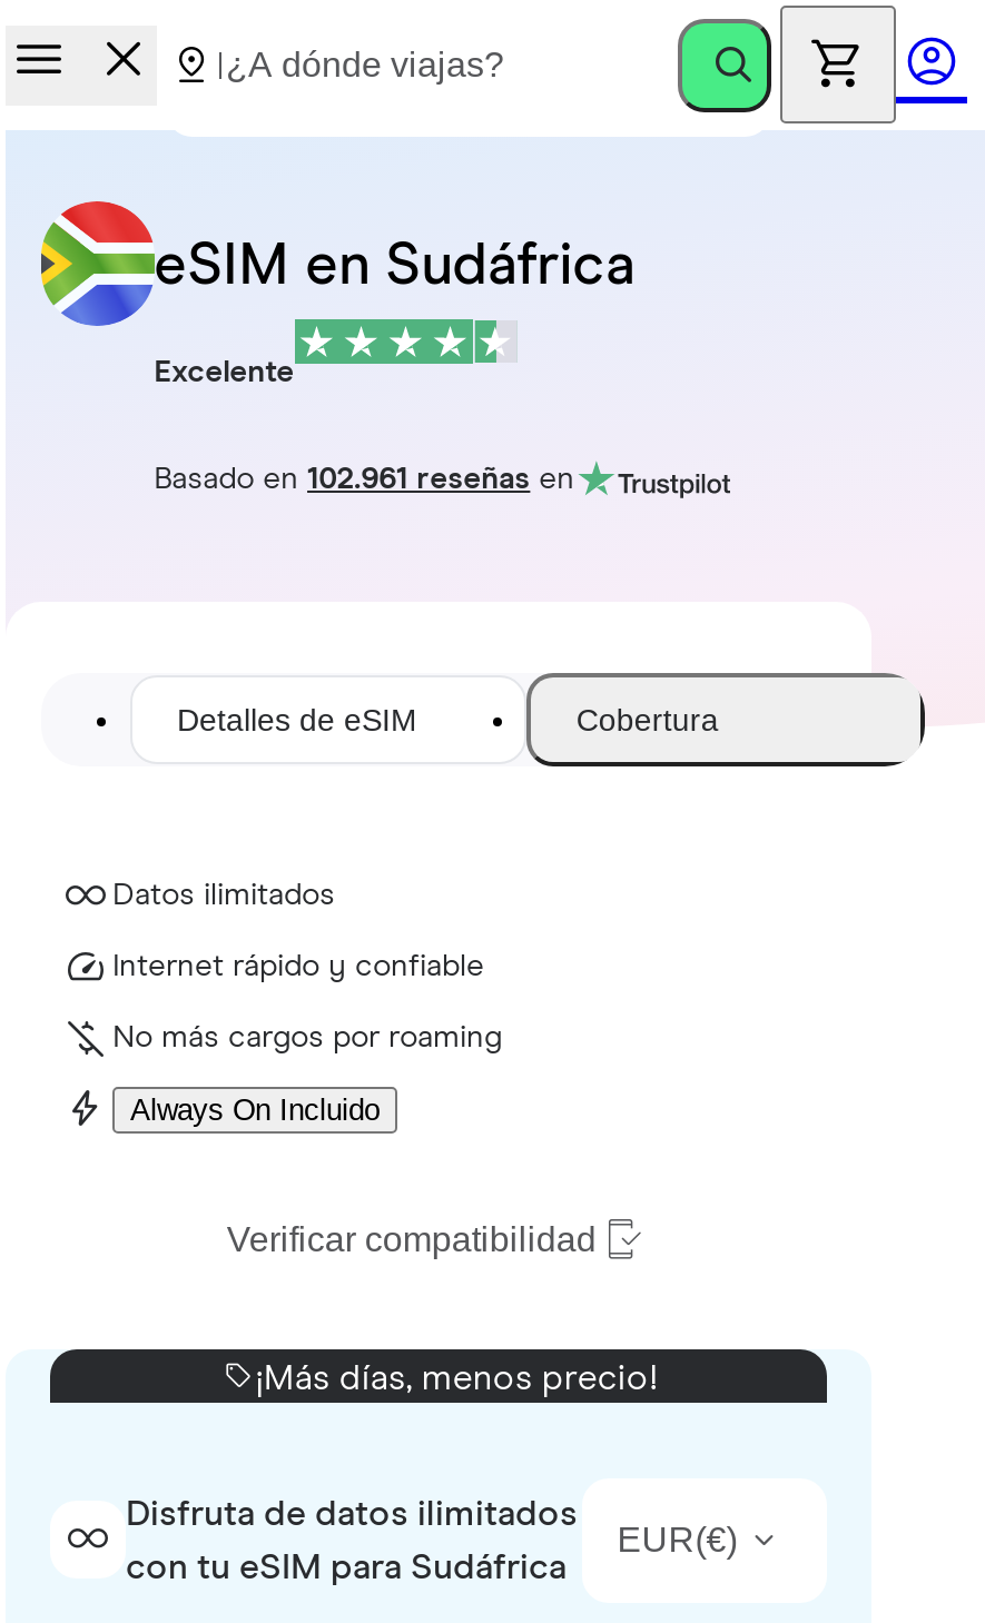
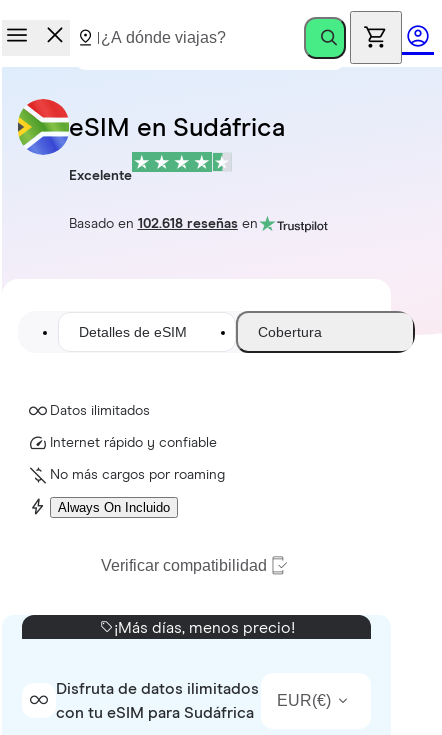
- Basado en 102.961 reseñas en
+ Basado en 102.618 reseñas en
